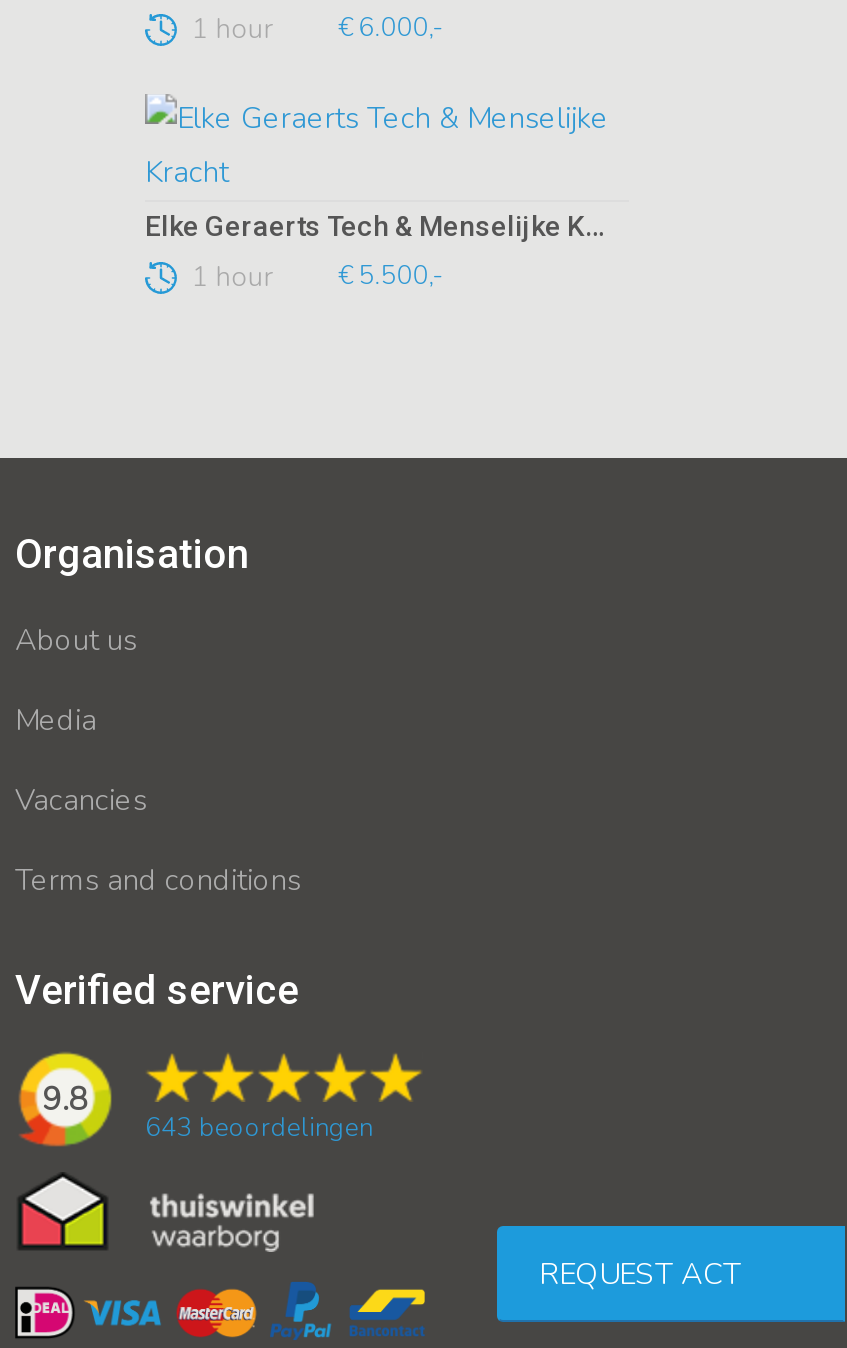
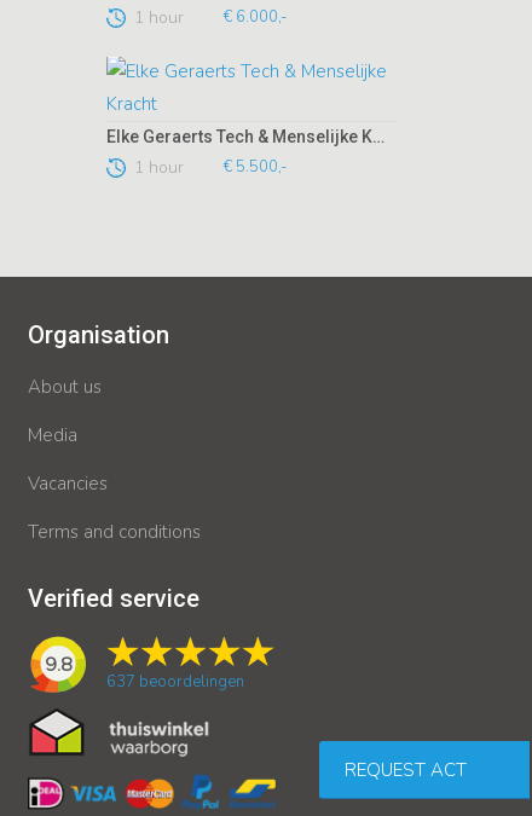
- 643 beoordelingen
+ 637 beoordelingen
